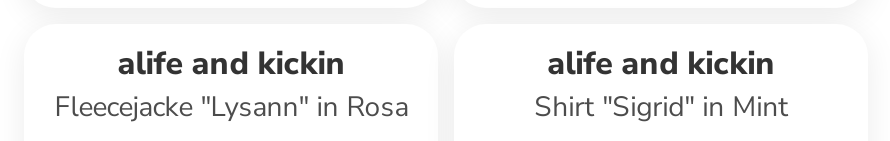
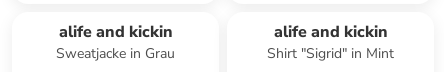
- Fleecejacke "Lysann" in Rosa
+ Sweatjacke in Grau
